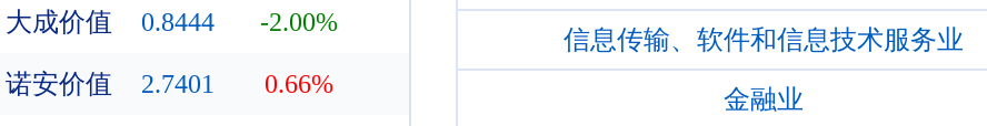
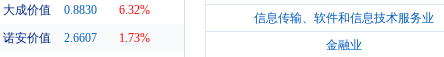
- 0.8444
+ 0.8830

- -2.00%
+ 6.32%

- 2.7401
+ 2.6607

- 0.66%
+ 1.73%
